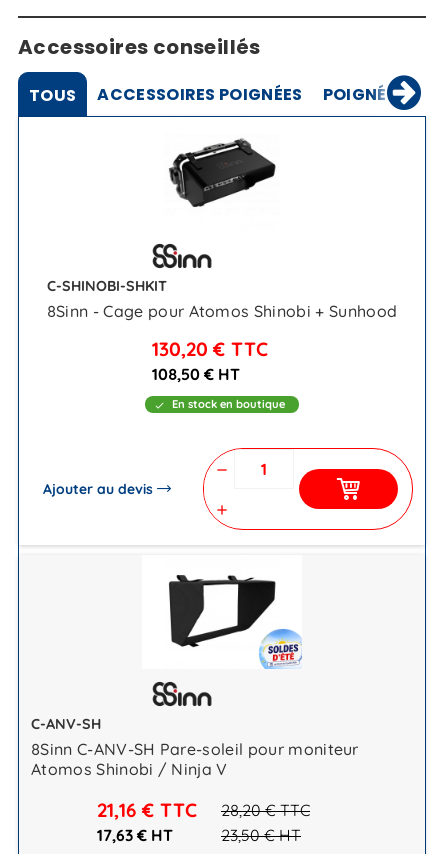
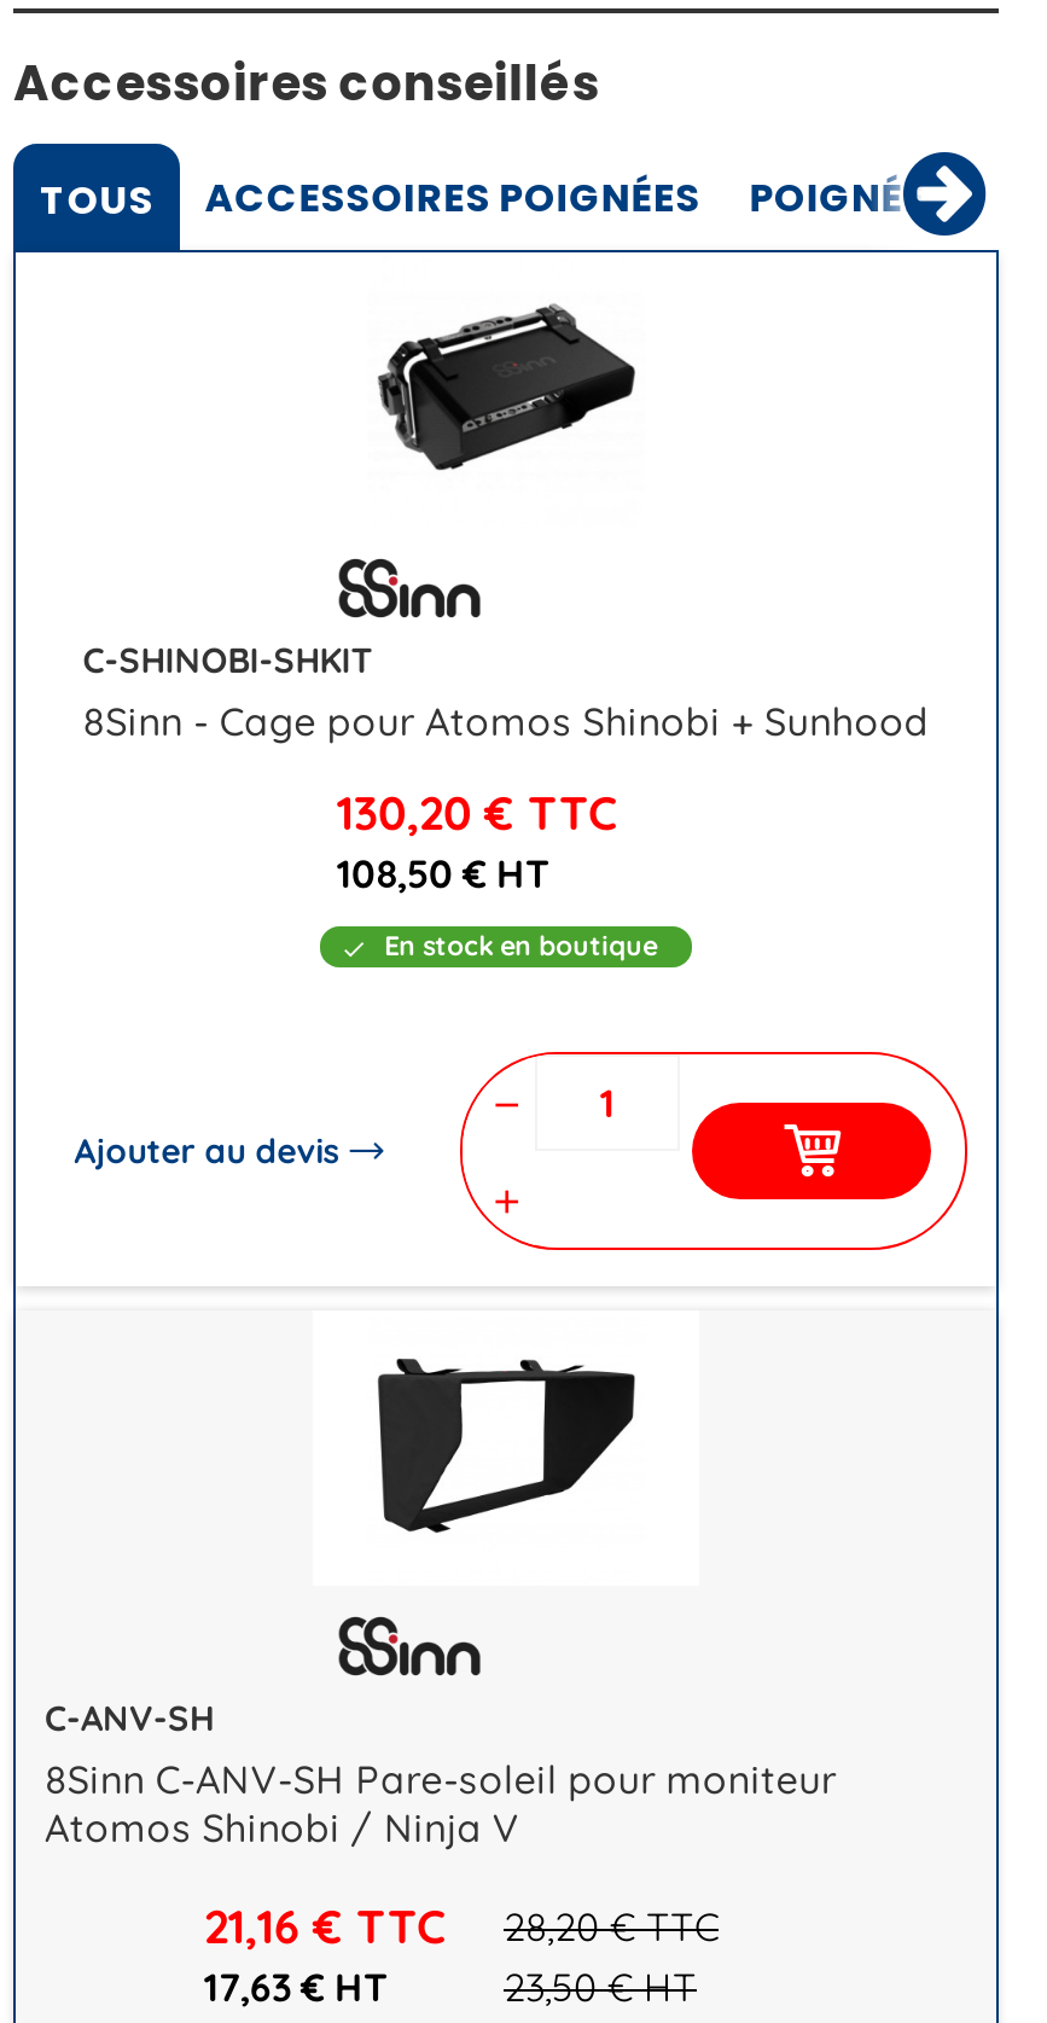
- [image]
